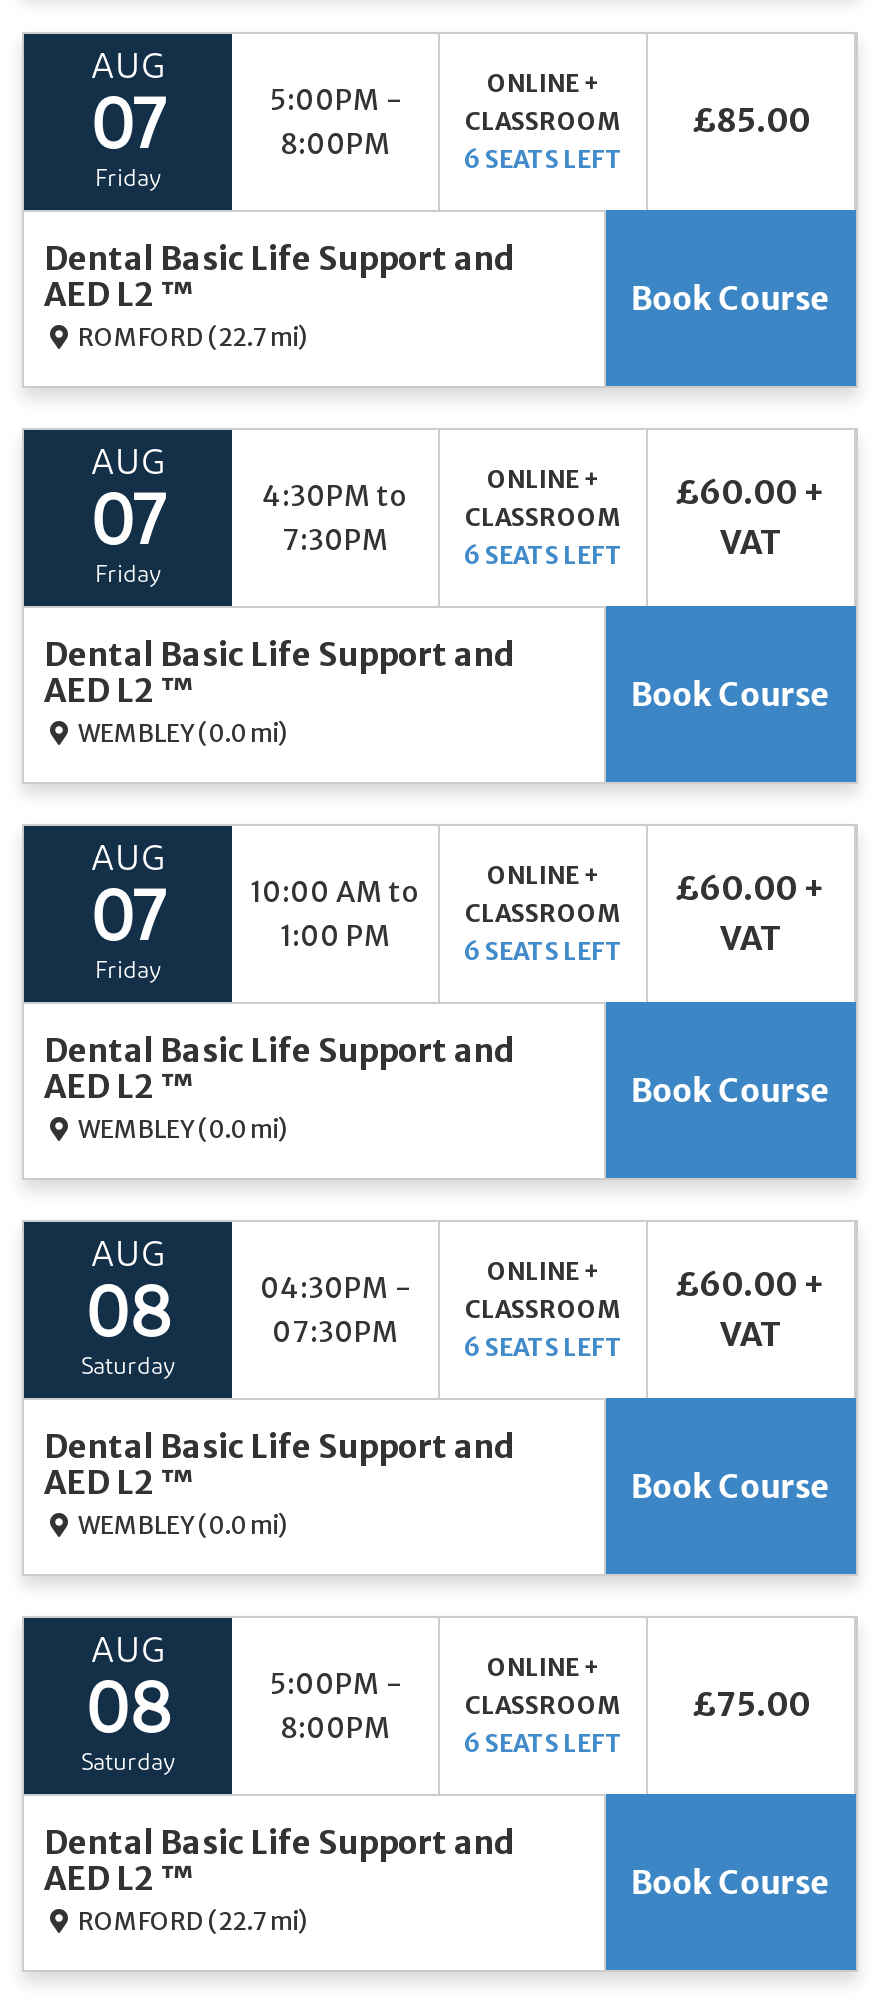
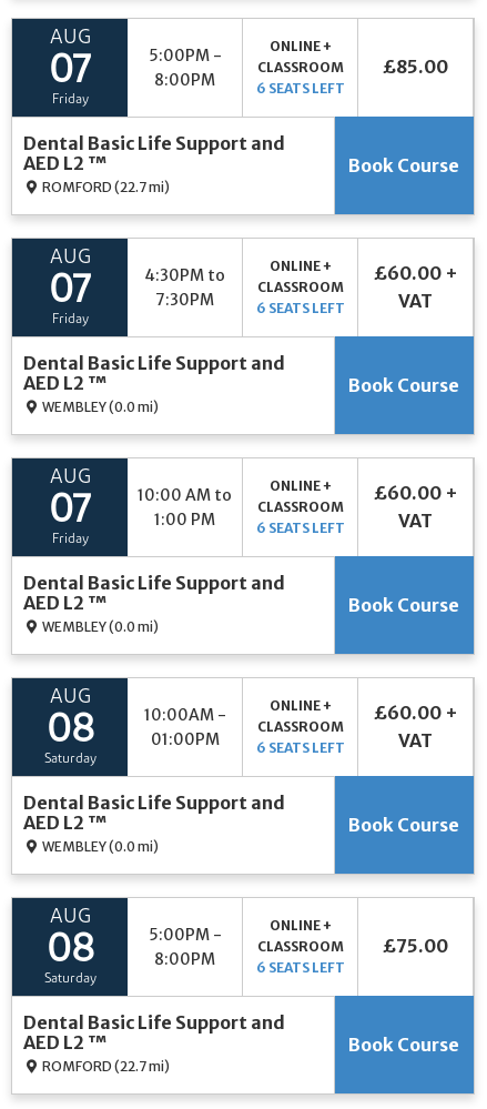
- 04:30PM -
- 07:30PM
+ 10:00AM -
+ 01:00PM
